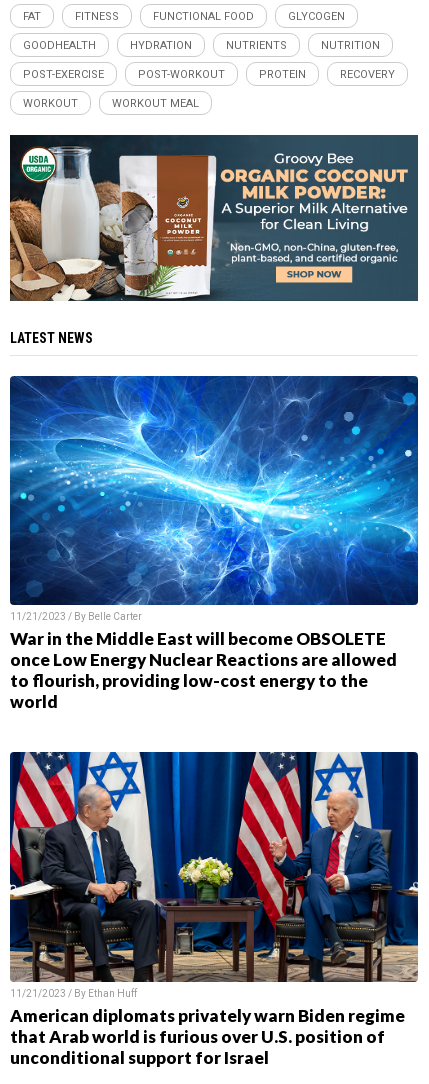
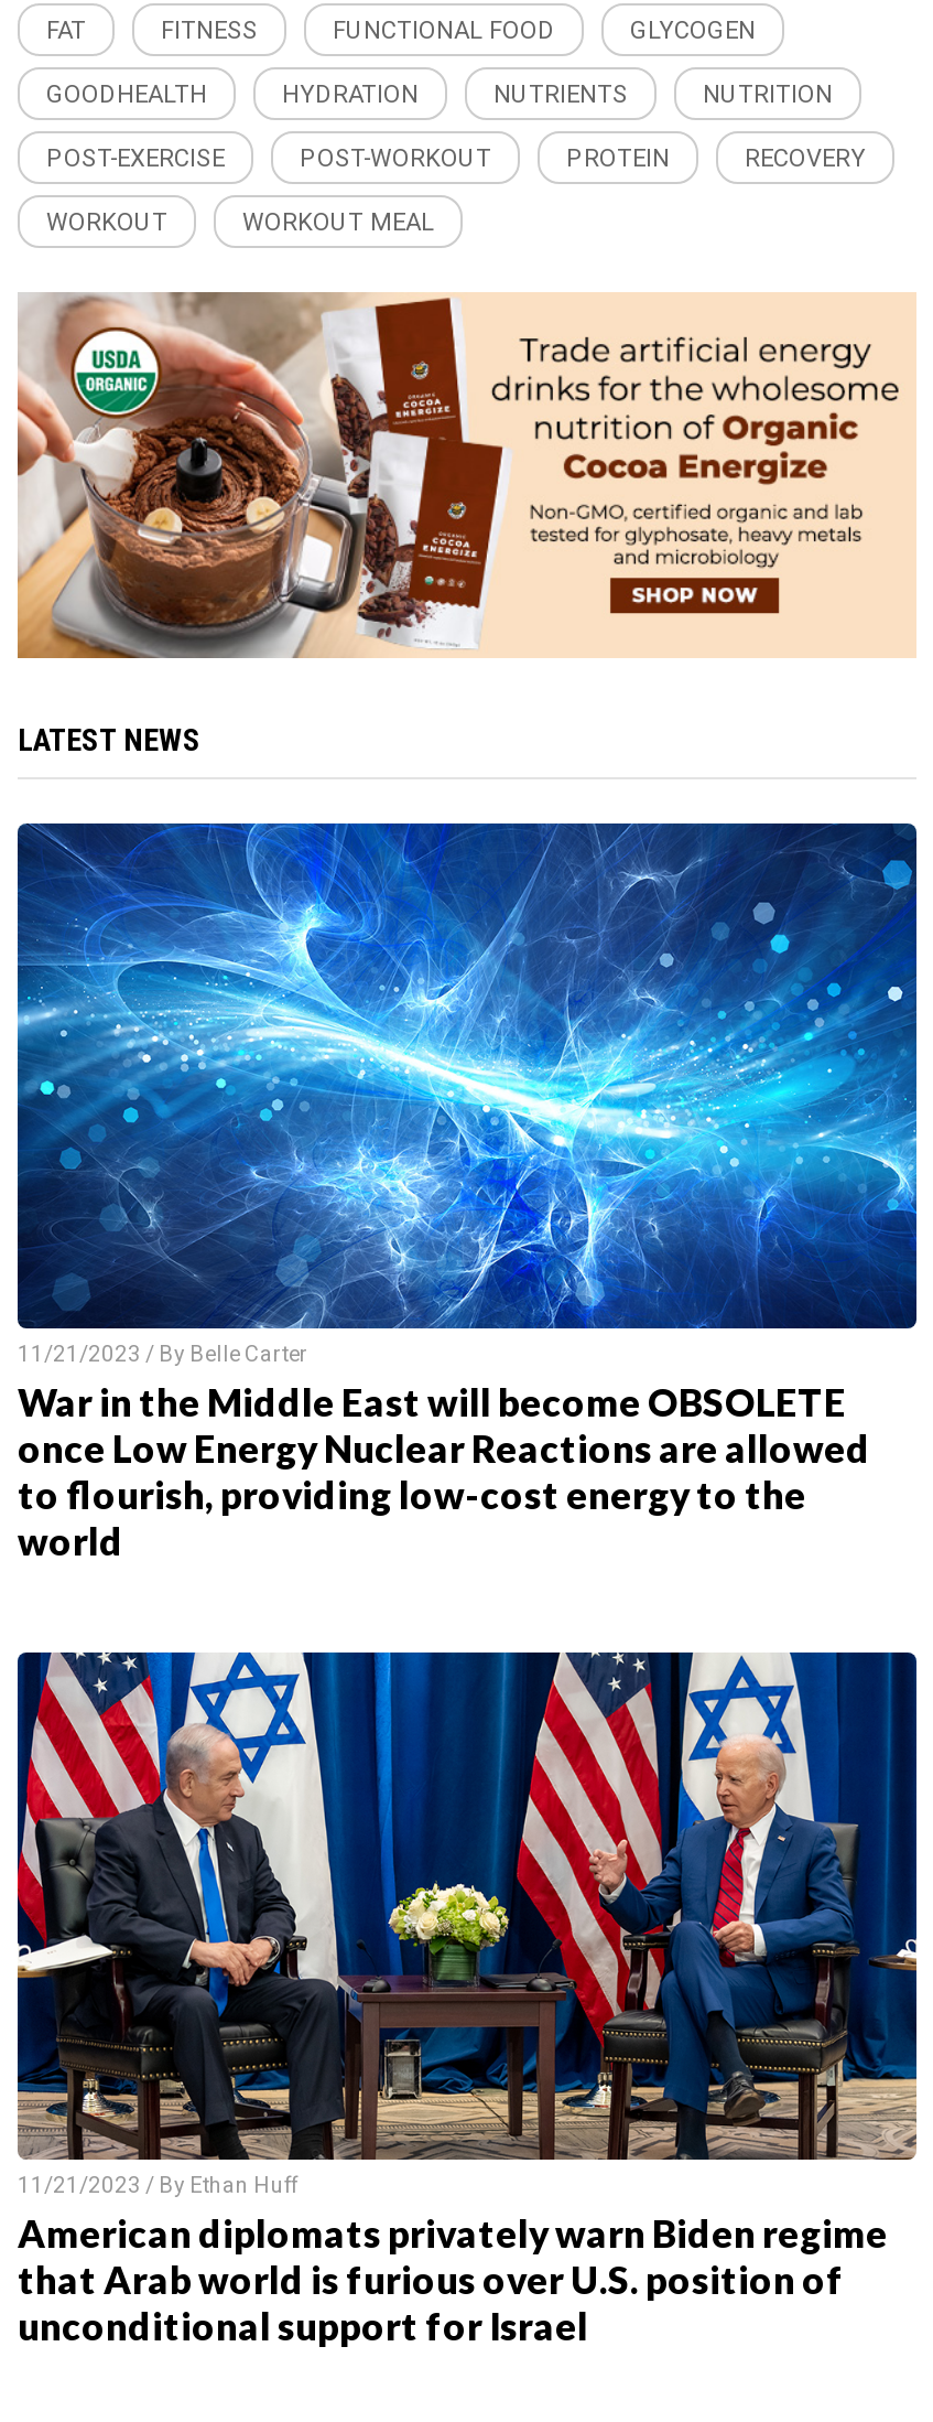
- [image]
+ [image]
